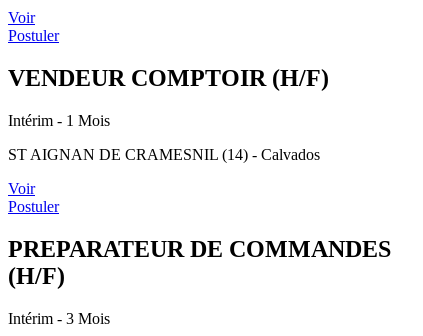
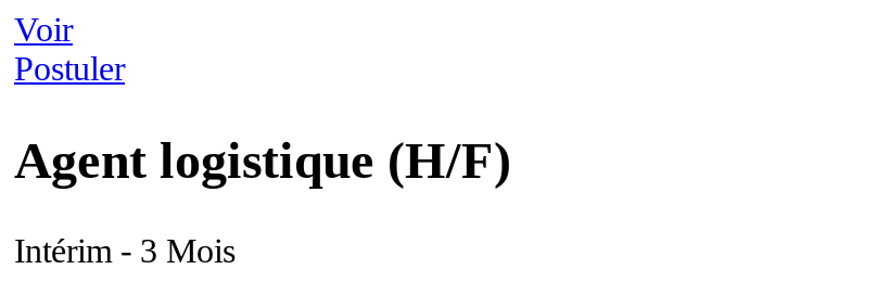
- VENDEUR COMPTOIR (H/F)
- Intérim - 1 Mois
- ST AIGNAN DE CRAMESNIL (14) - Calvados
- Voir
- Postuler
- PREPARATEUR DE COMMANDES
- (H/F)
+ Agent logistique (H/F)
